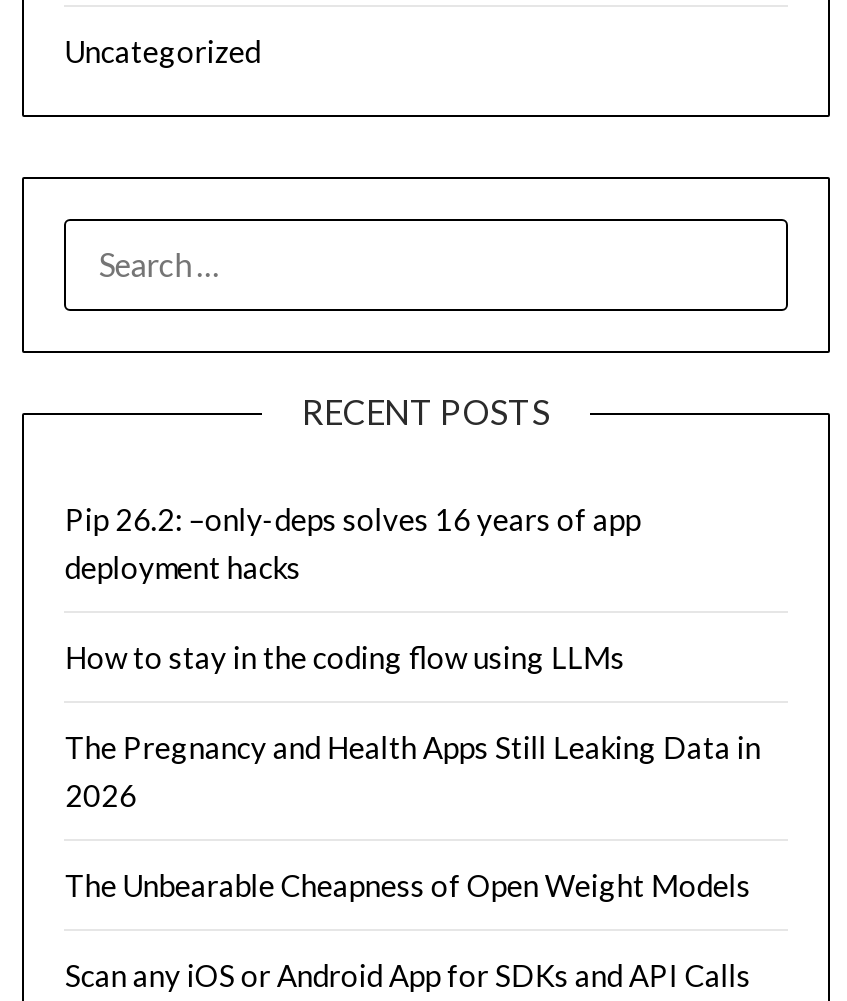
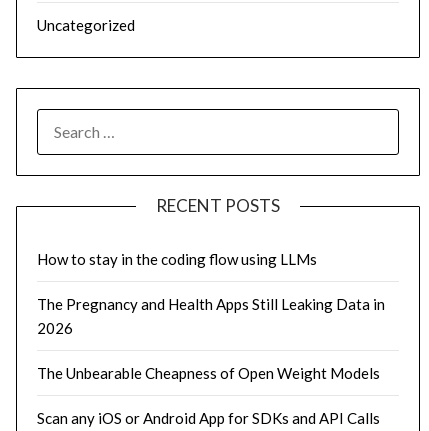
- Pip 26.2: –only-deps solves 16 years of app
- deployment hacks
